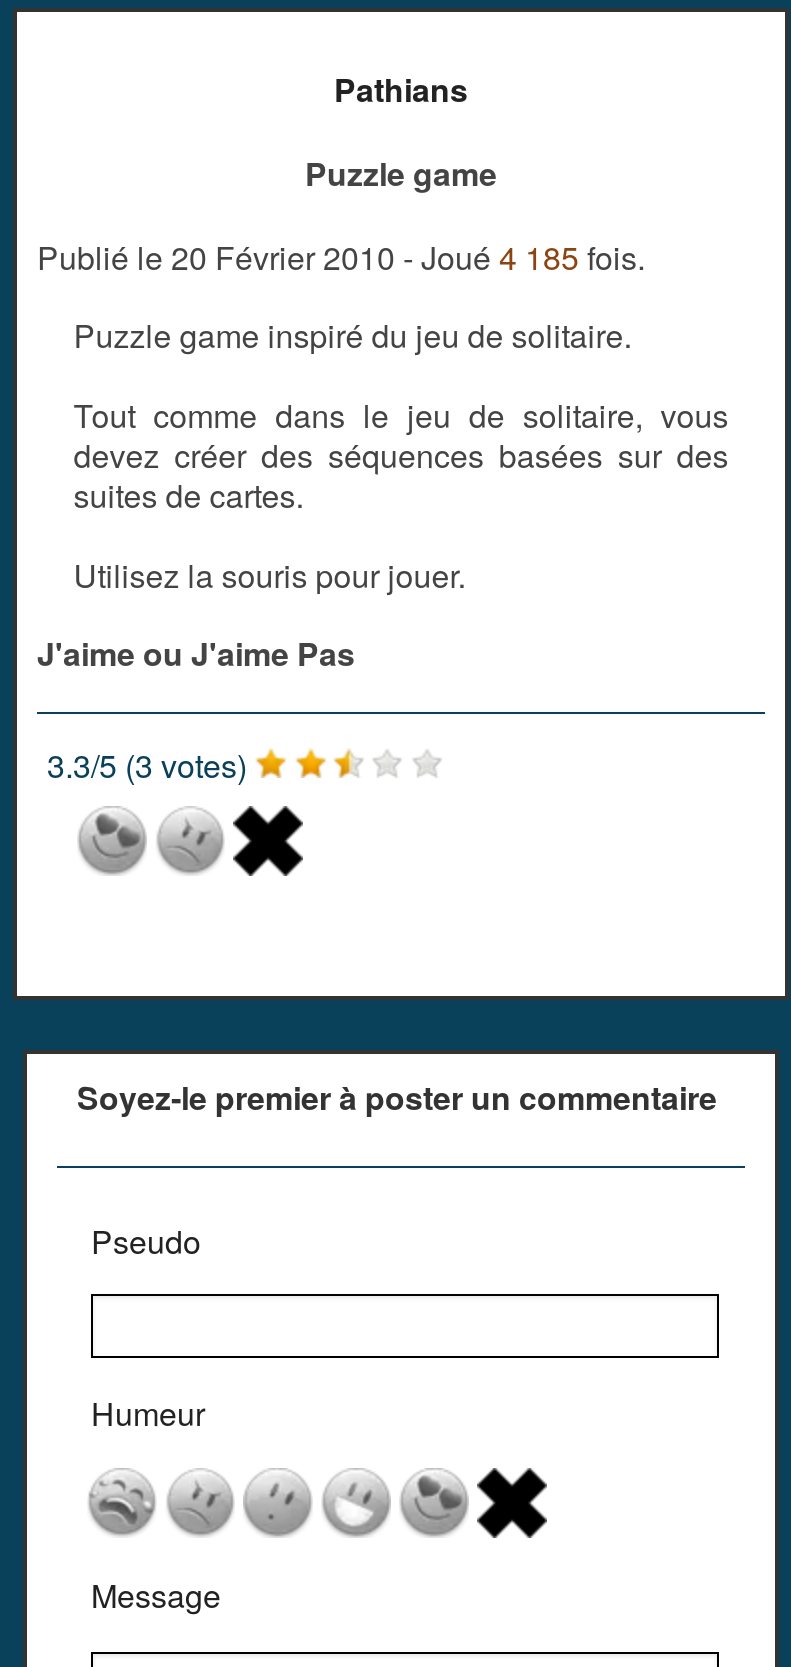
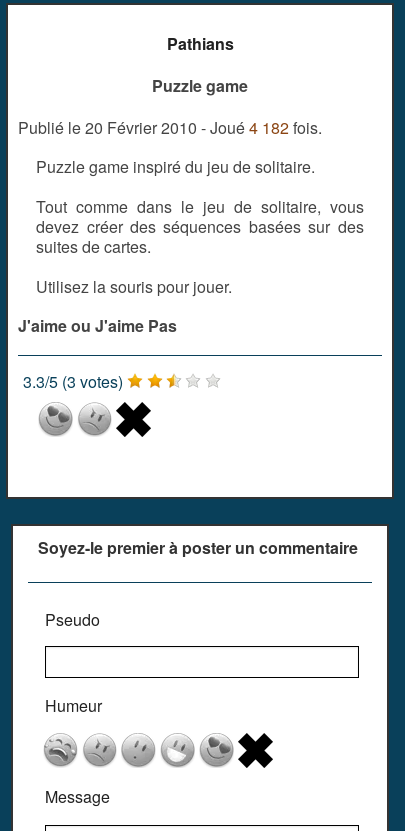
- Publié le 20 Février 2010 - Joué 4 185 fois.
+ Publié le 20 Février 2010 - Joué 4 182 fois.
